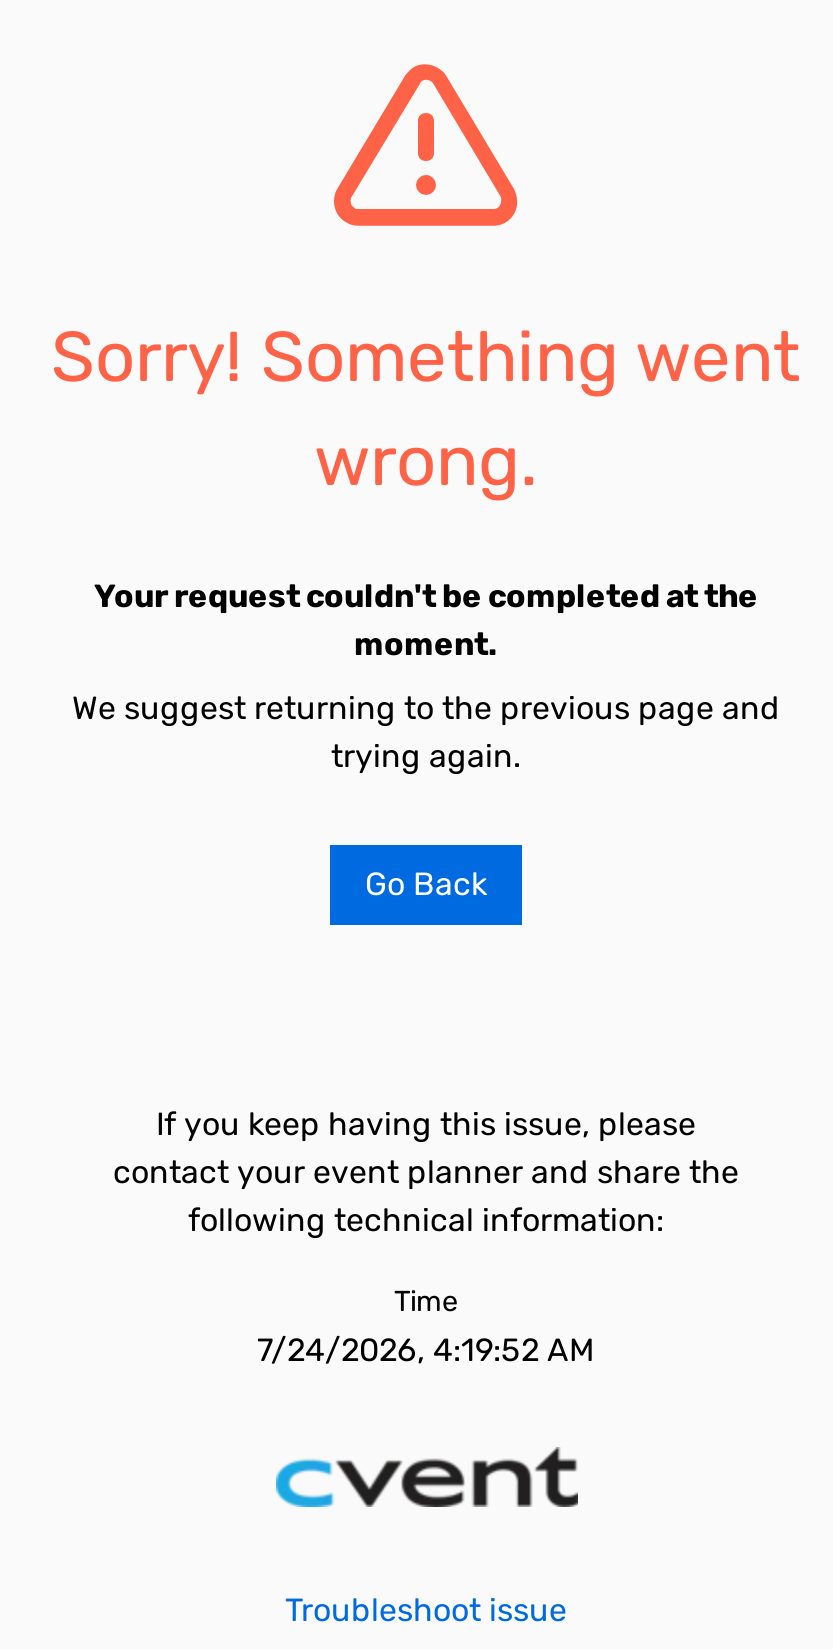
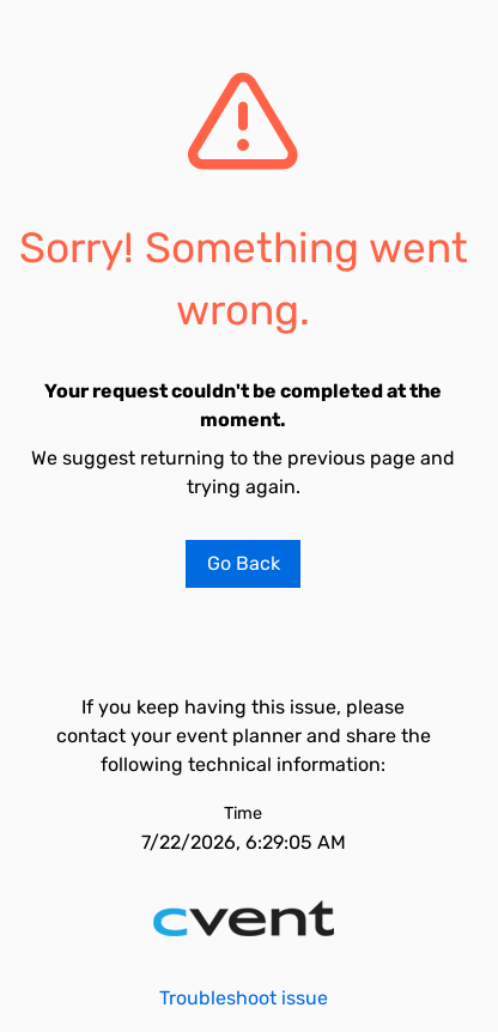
- 7/24/2026, 4:19:52 AM
+ 7/22/2026, 6:29:05 AM
